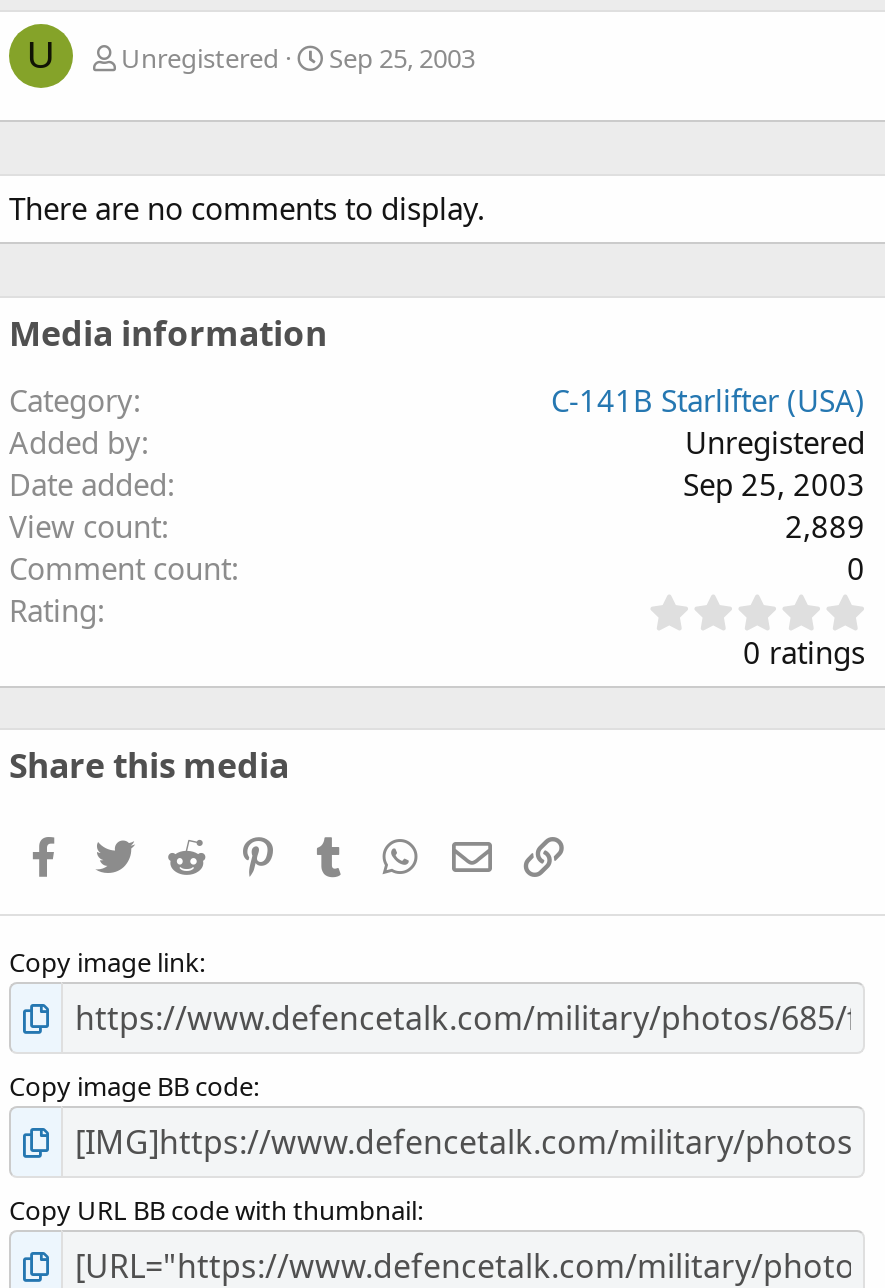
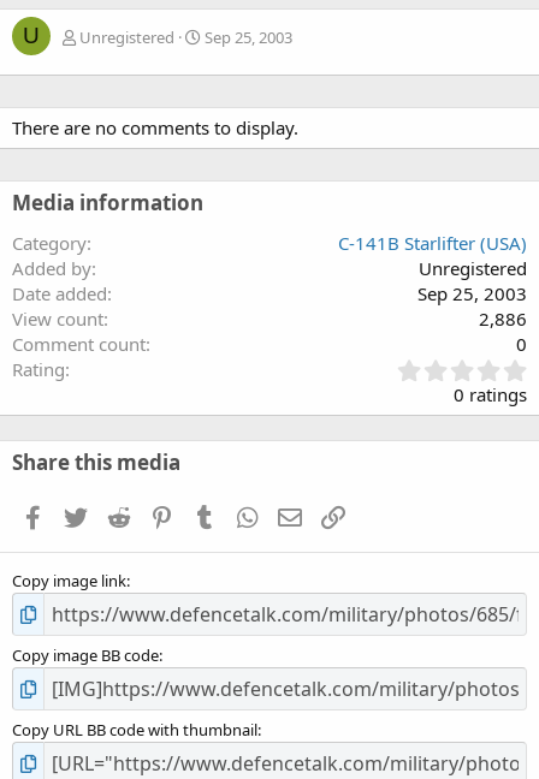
- 2,889
+ 2,886
